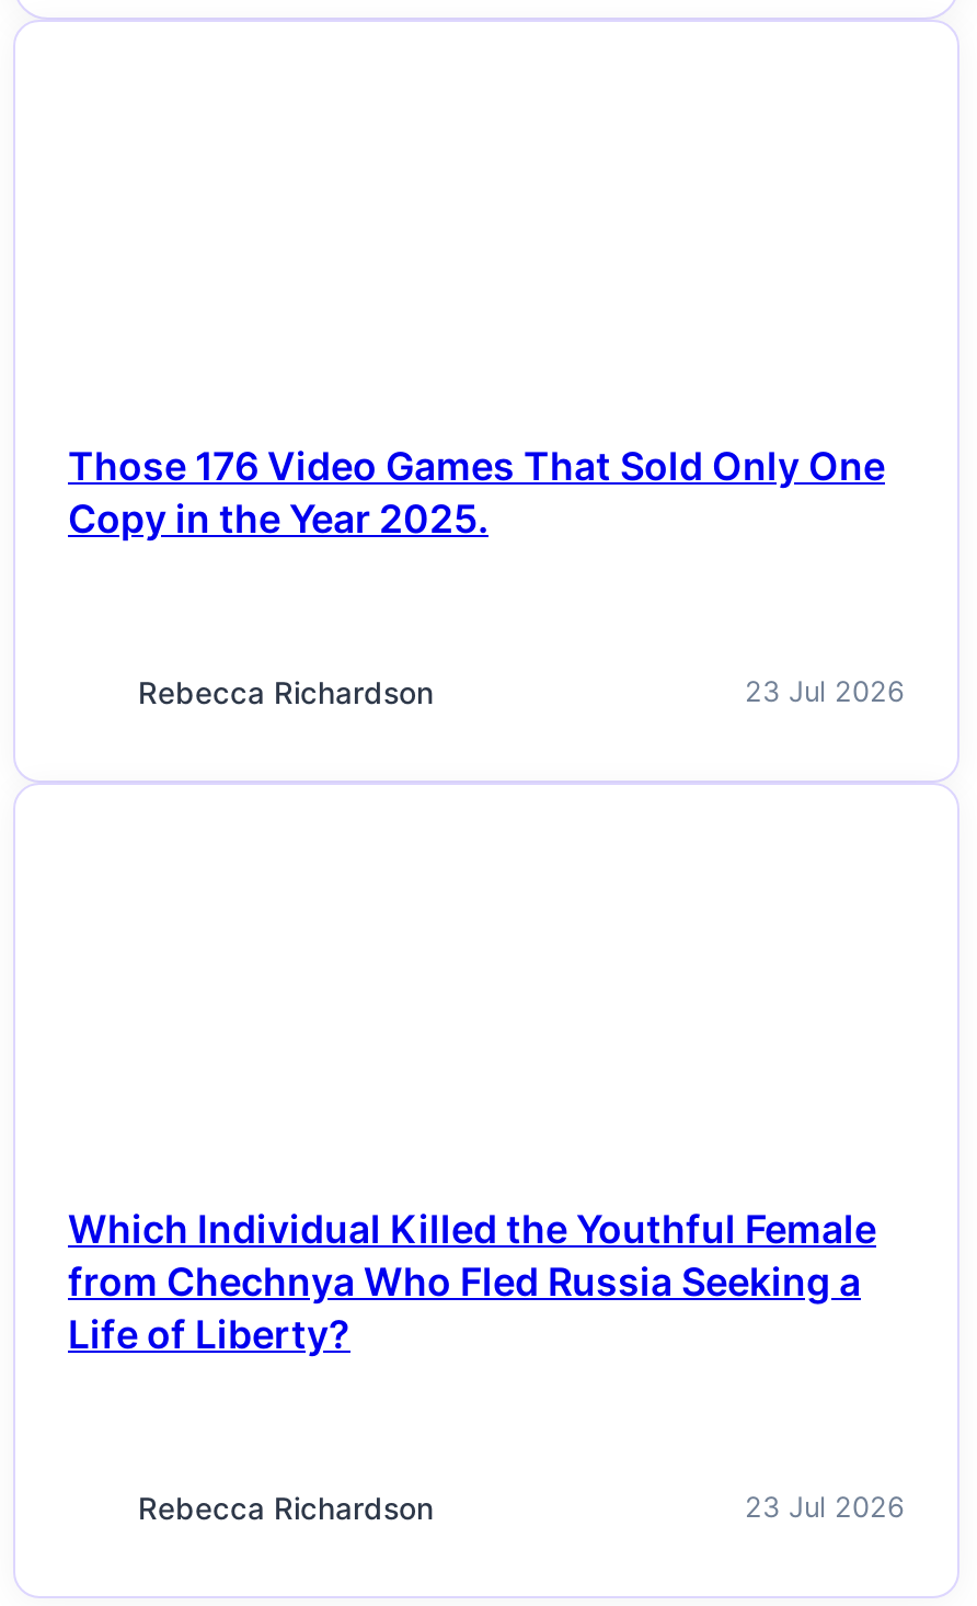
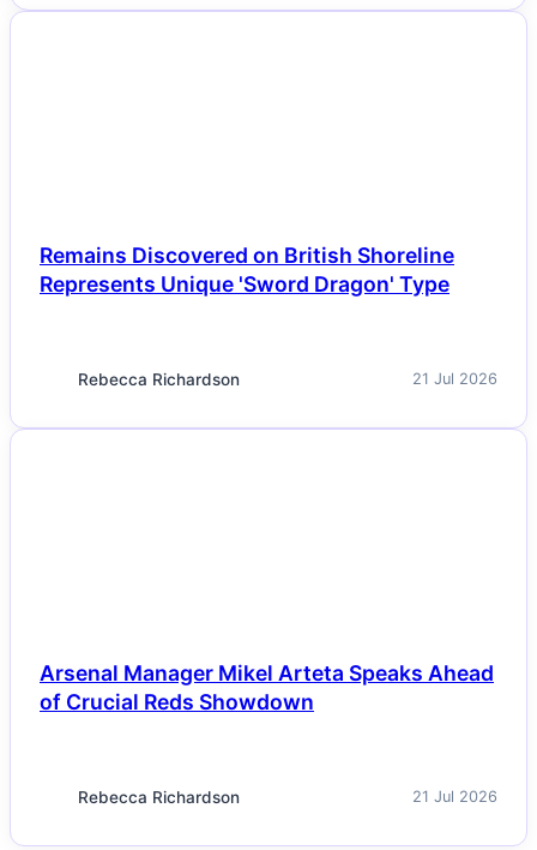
- Those 176 Video Games That Sold Only One
- Copy in the Year 2025.
+ Remains Discovered on British Shoreline
+ Represents Unique 'Sword Dragon' Type

- 23 Jul 2026
+ 21 Jul 2026

- Which Individual Killed the Youthful Female
- from Chechnya Who Fled Russia Seeking a
- Life of Liberty?
+ Arsenal Manager Mikel Arteta Speaks Ahead
+ of Crucial Reds Showdown

- 23 Jul 2026
+ 21 Jul 2026
